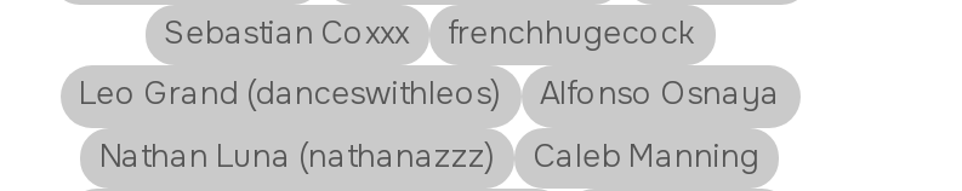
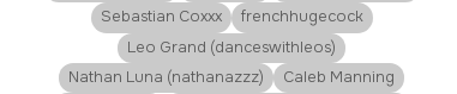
- Alfonso Osnaya
